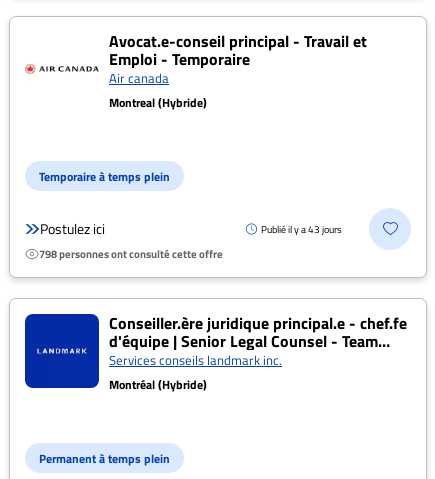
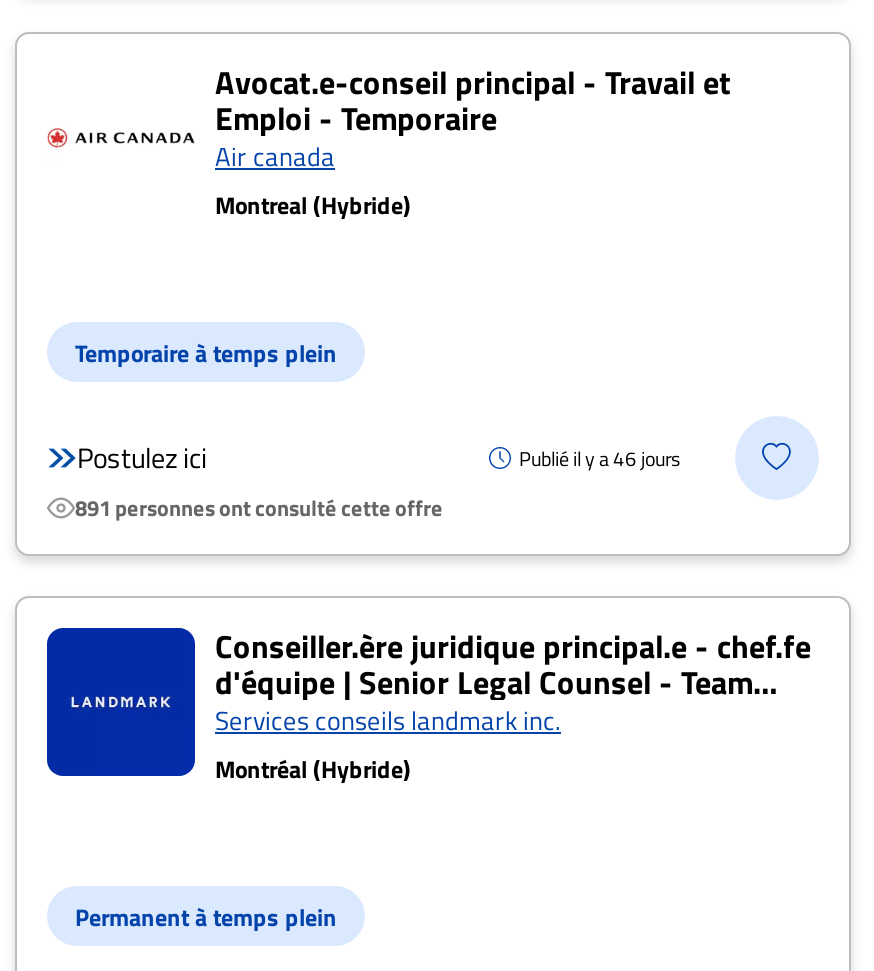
- Publié il y a 43 jours
+ Publié il y a 46 jours

- 798 personnes ont consulté cette offre
+ 891 personnes ont consulté cette offre
